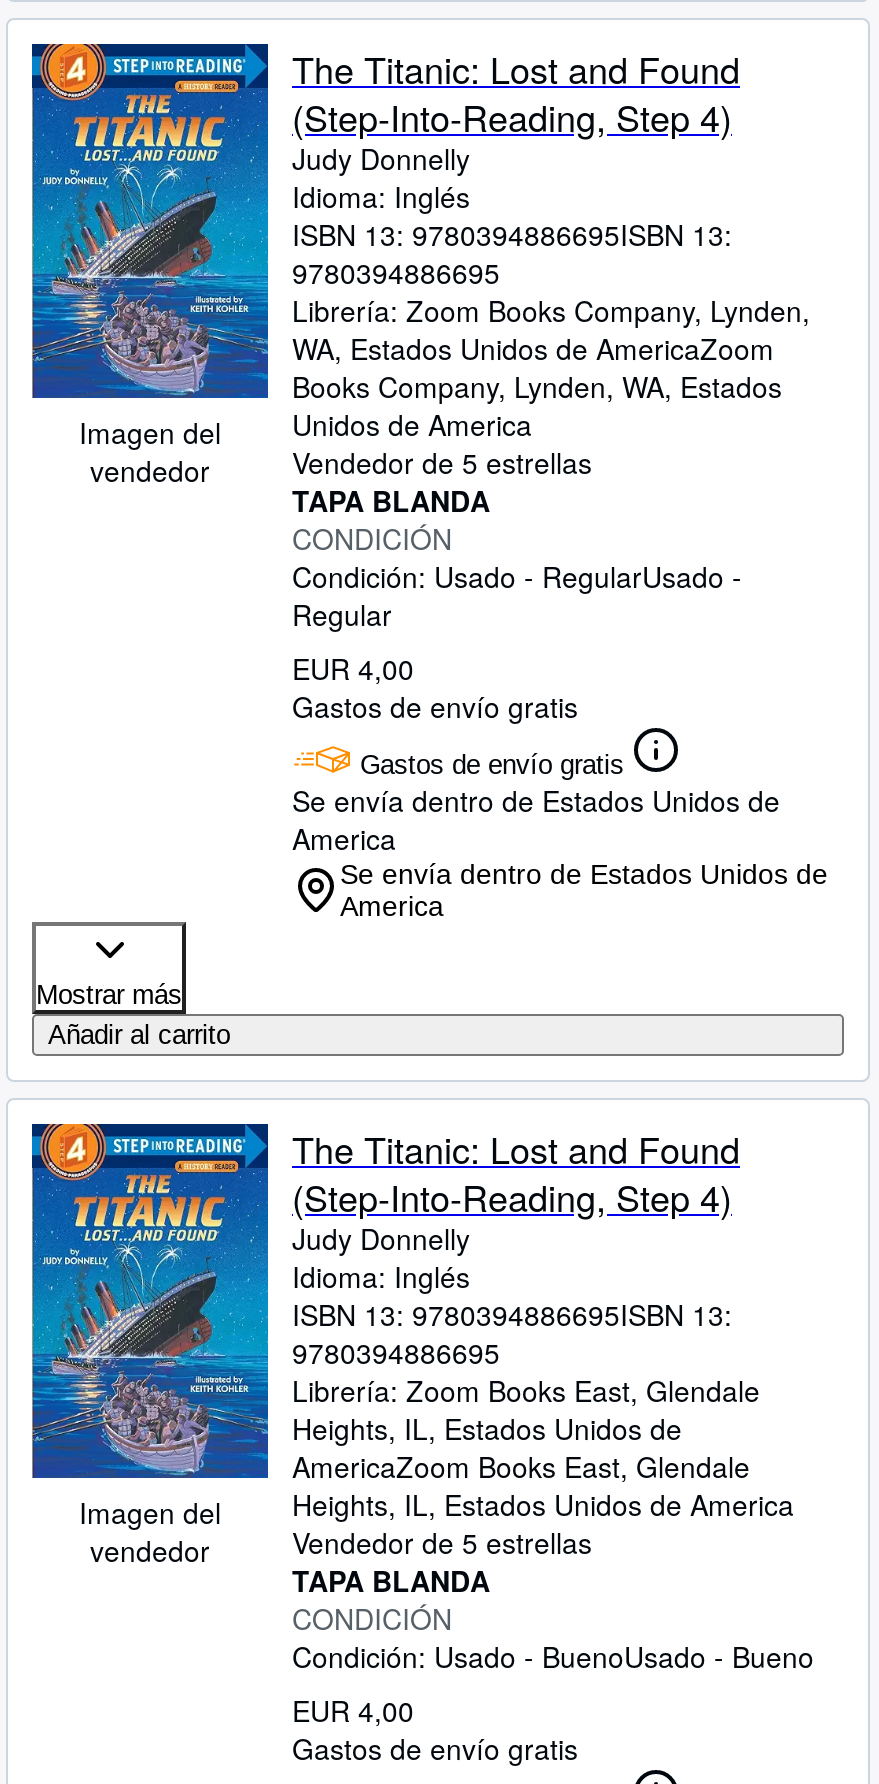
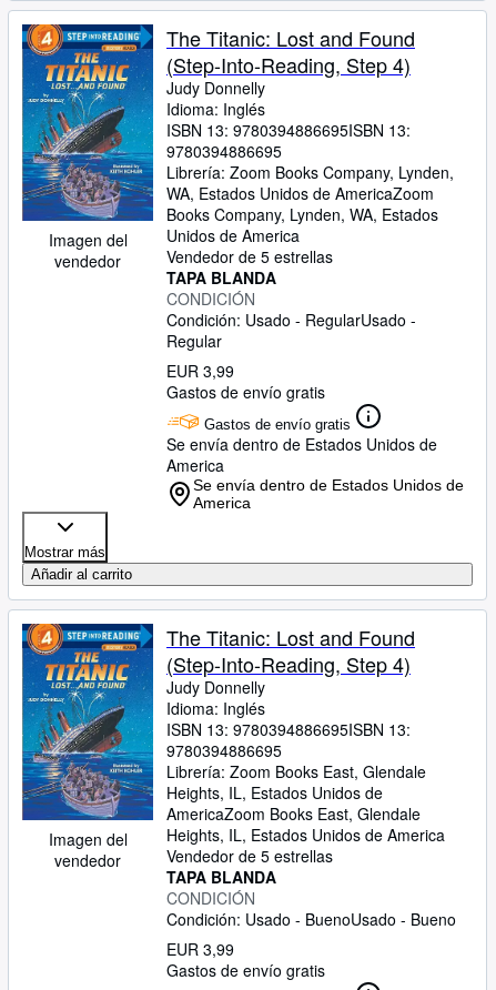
- EUR 4,00
+ EUR 3,99

- EUR 4,00
+ EUR 3,99
